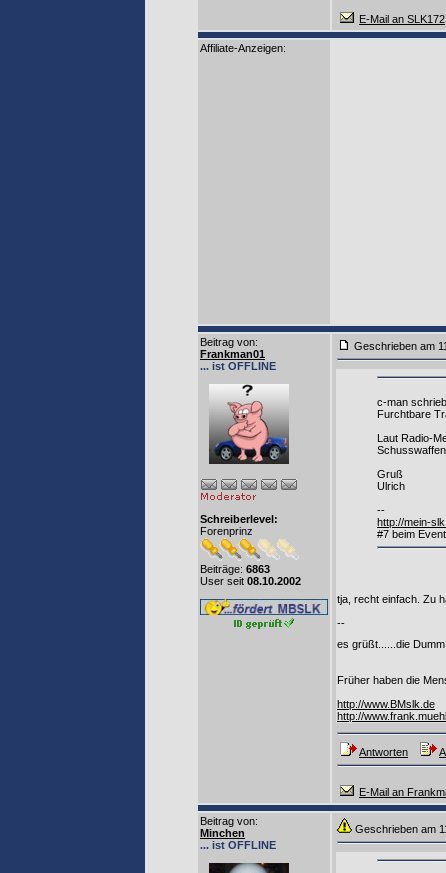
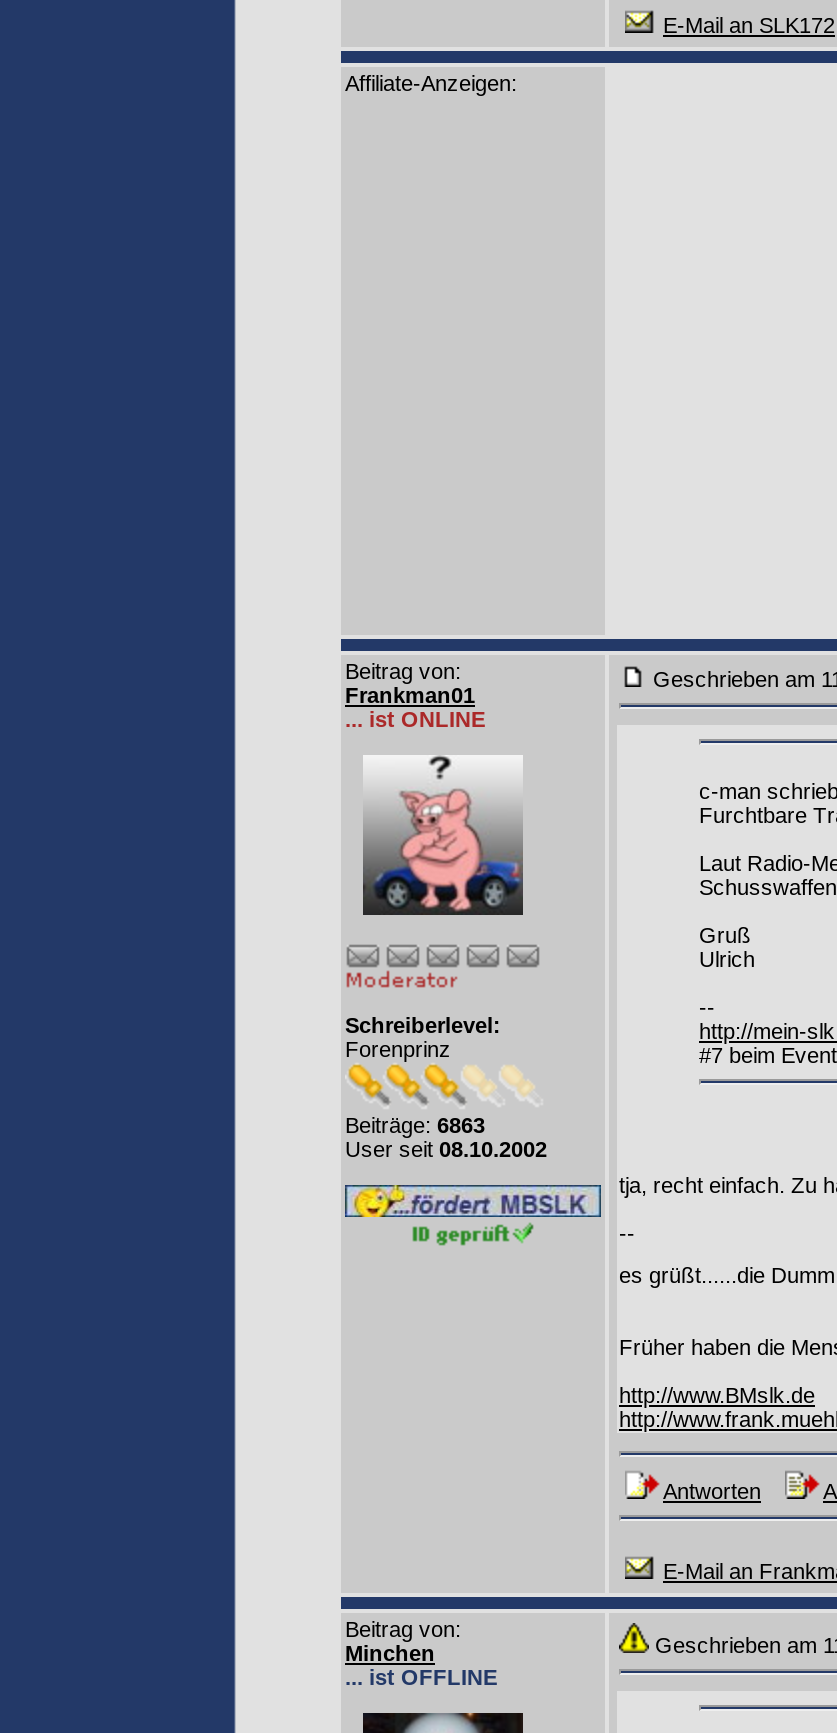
- ... ist OFFLINE
+ ... ist ONLINE
